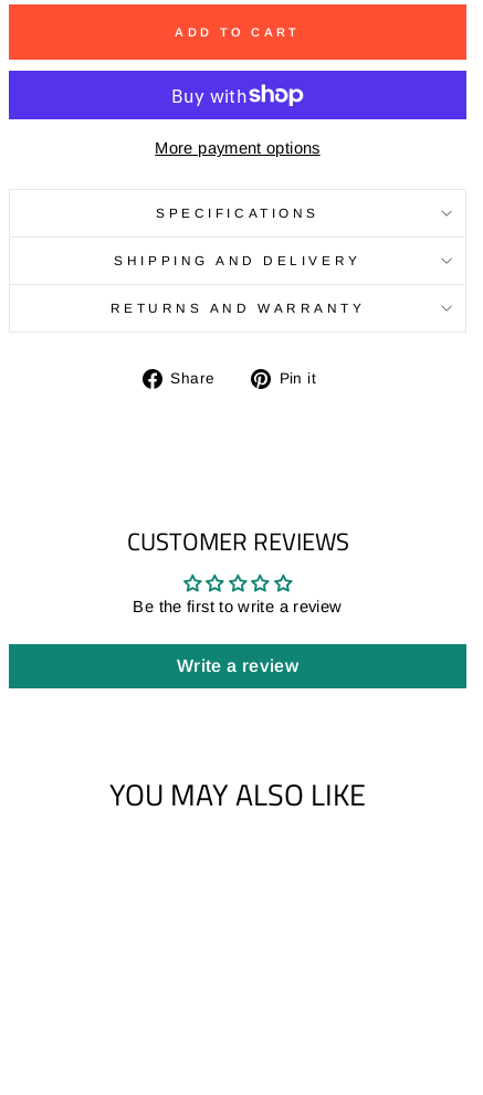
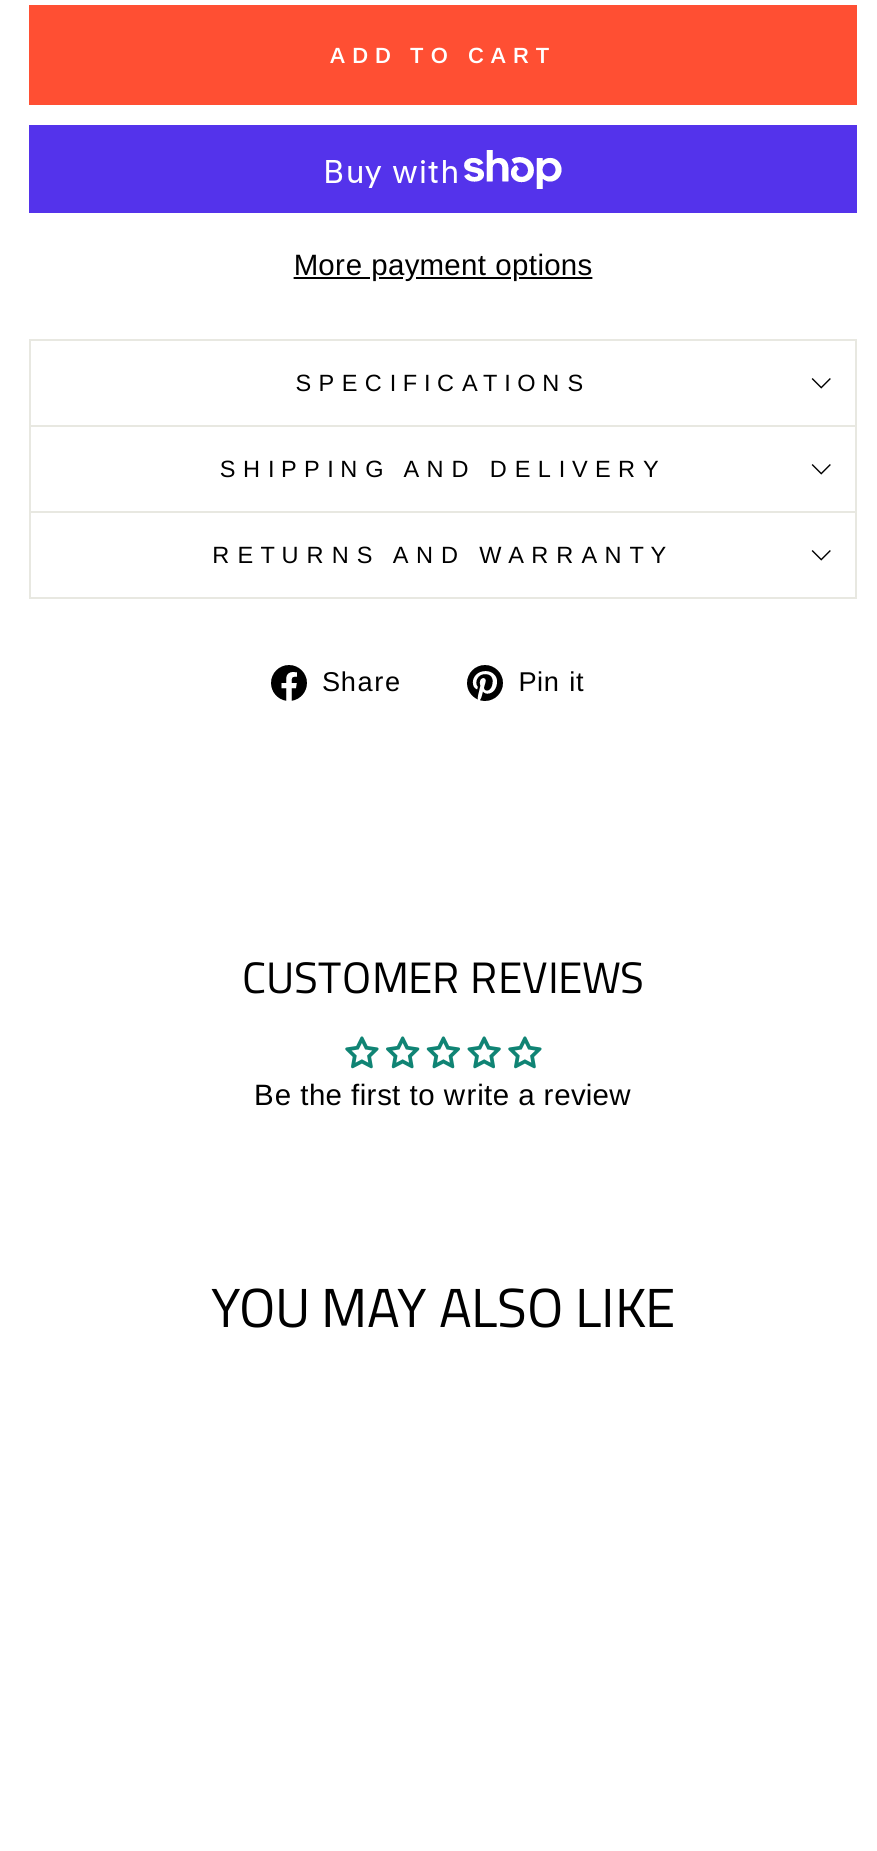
- Write a review
